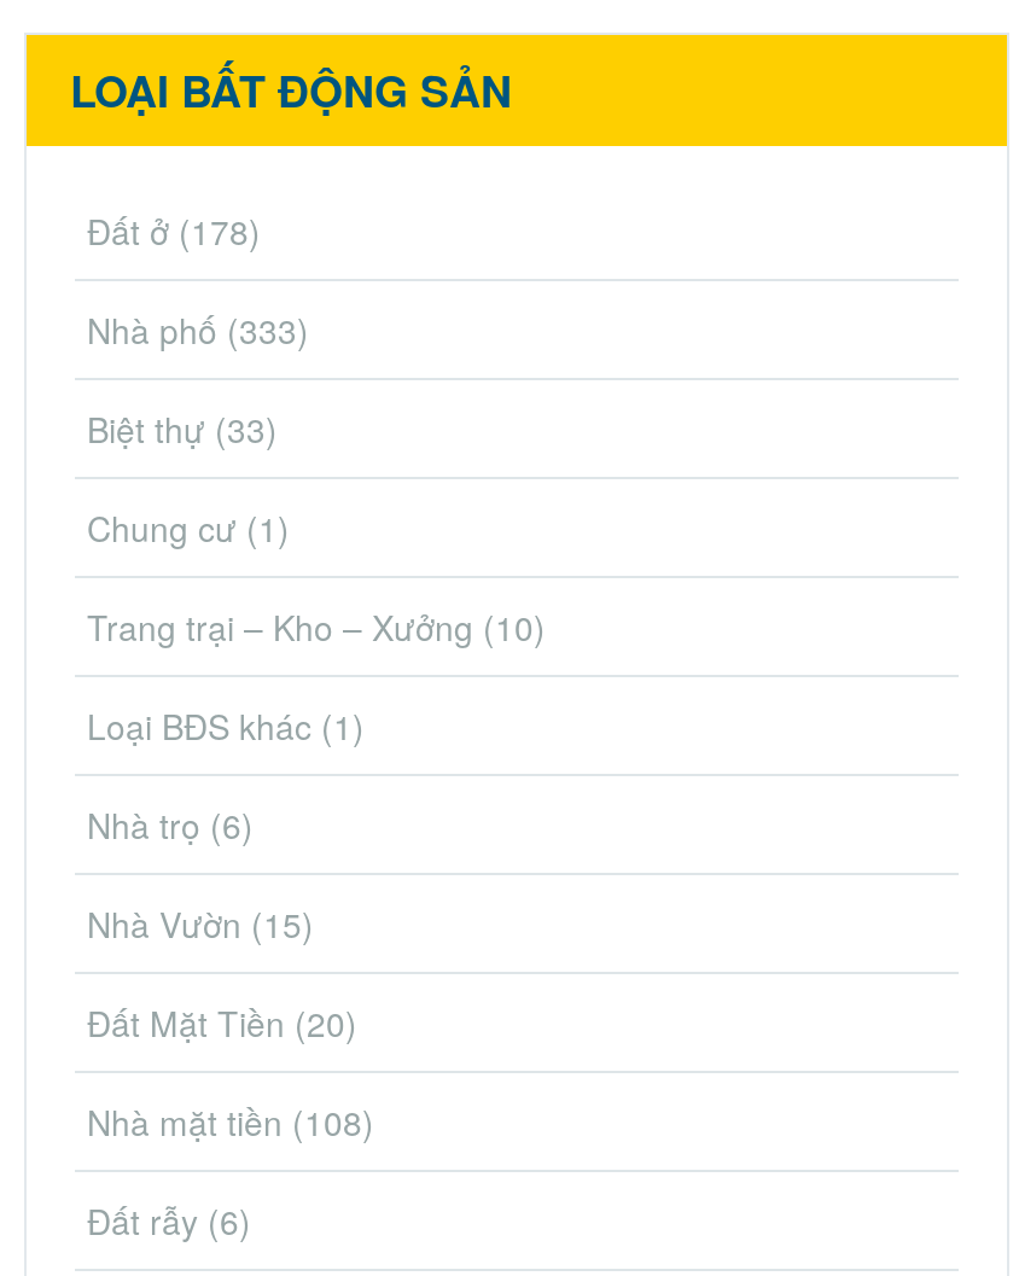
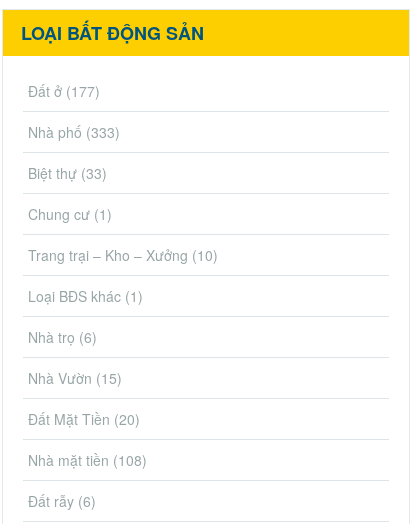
- Đất ở (178)
+ Đất ở (177)
